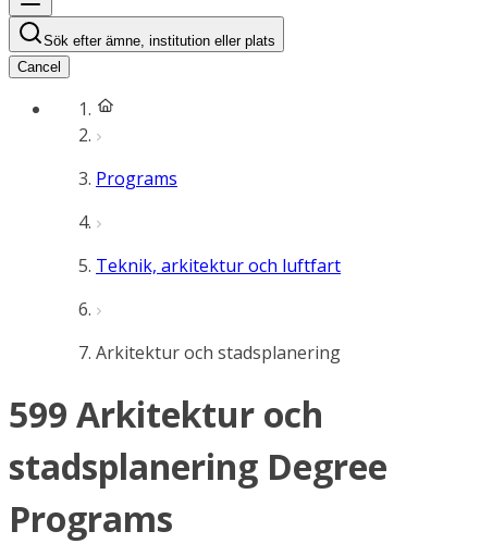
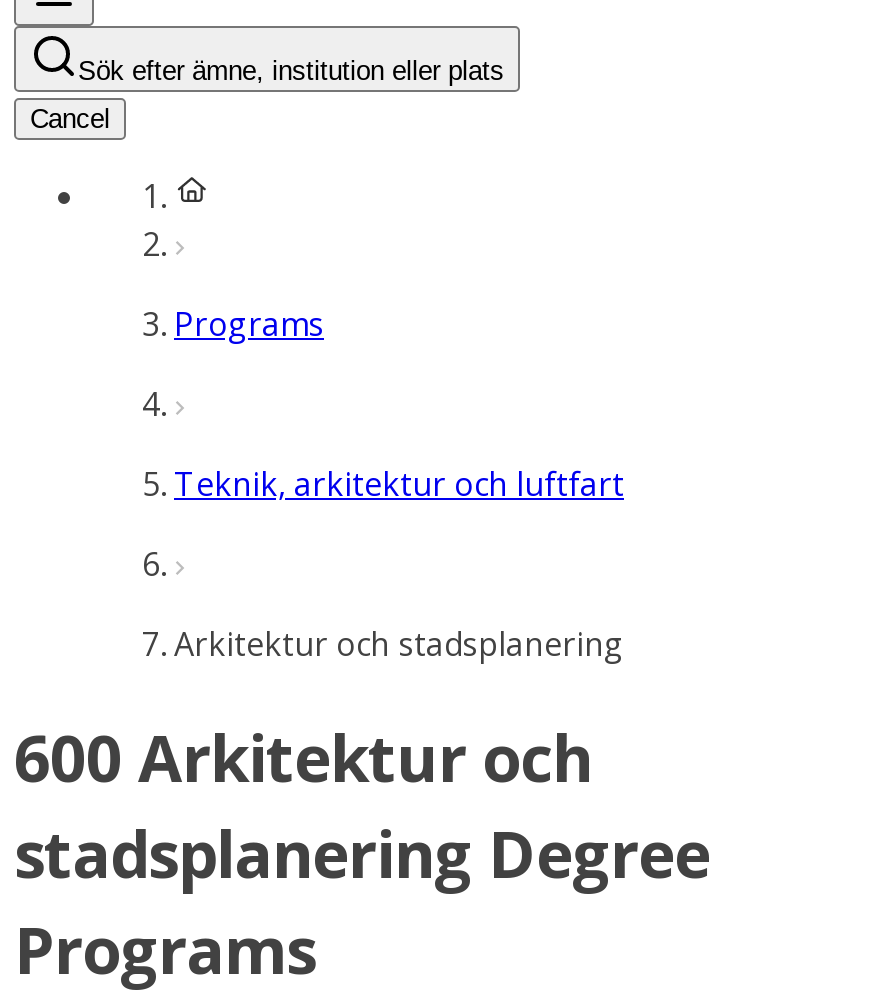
- 599 Arkitektur och
+ 600 Arkitektur och
